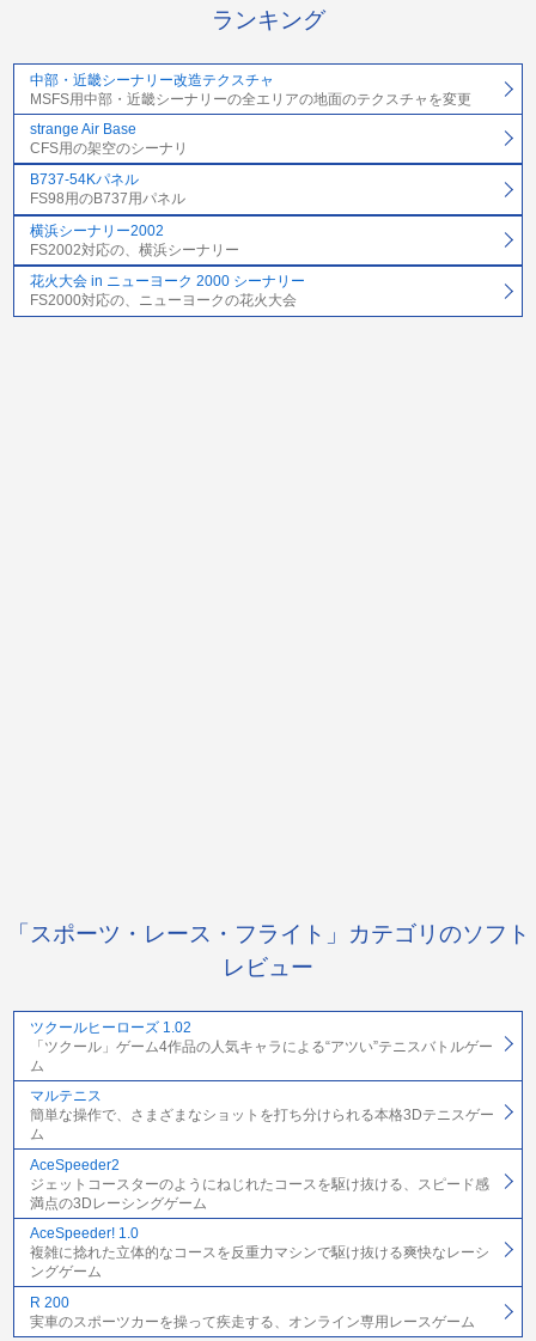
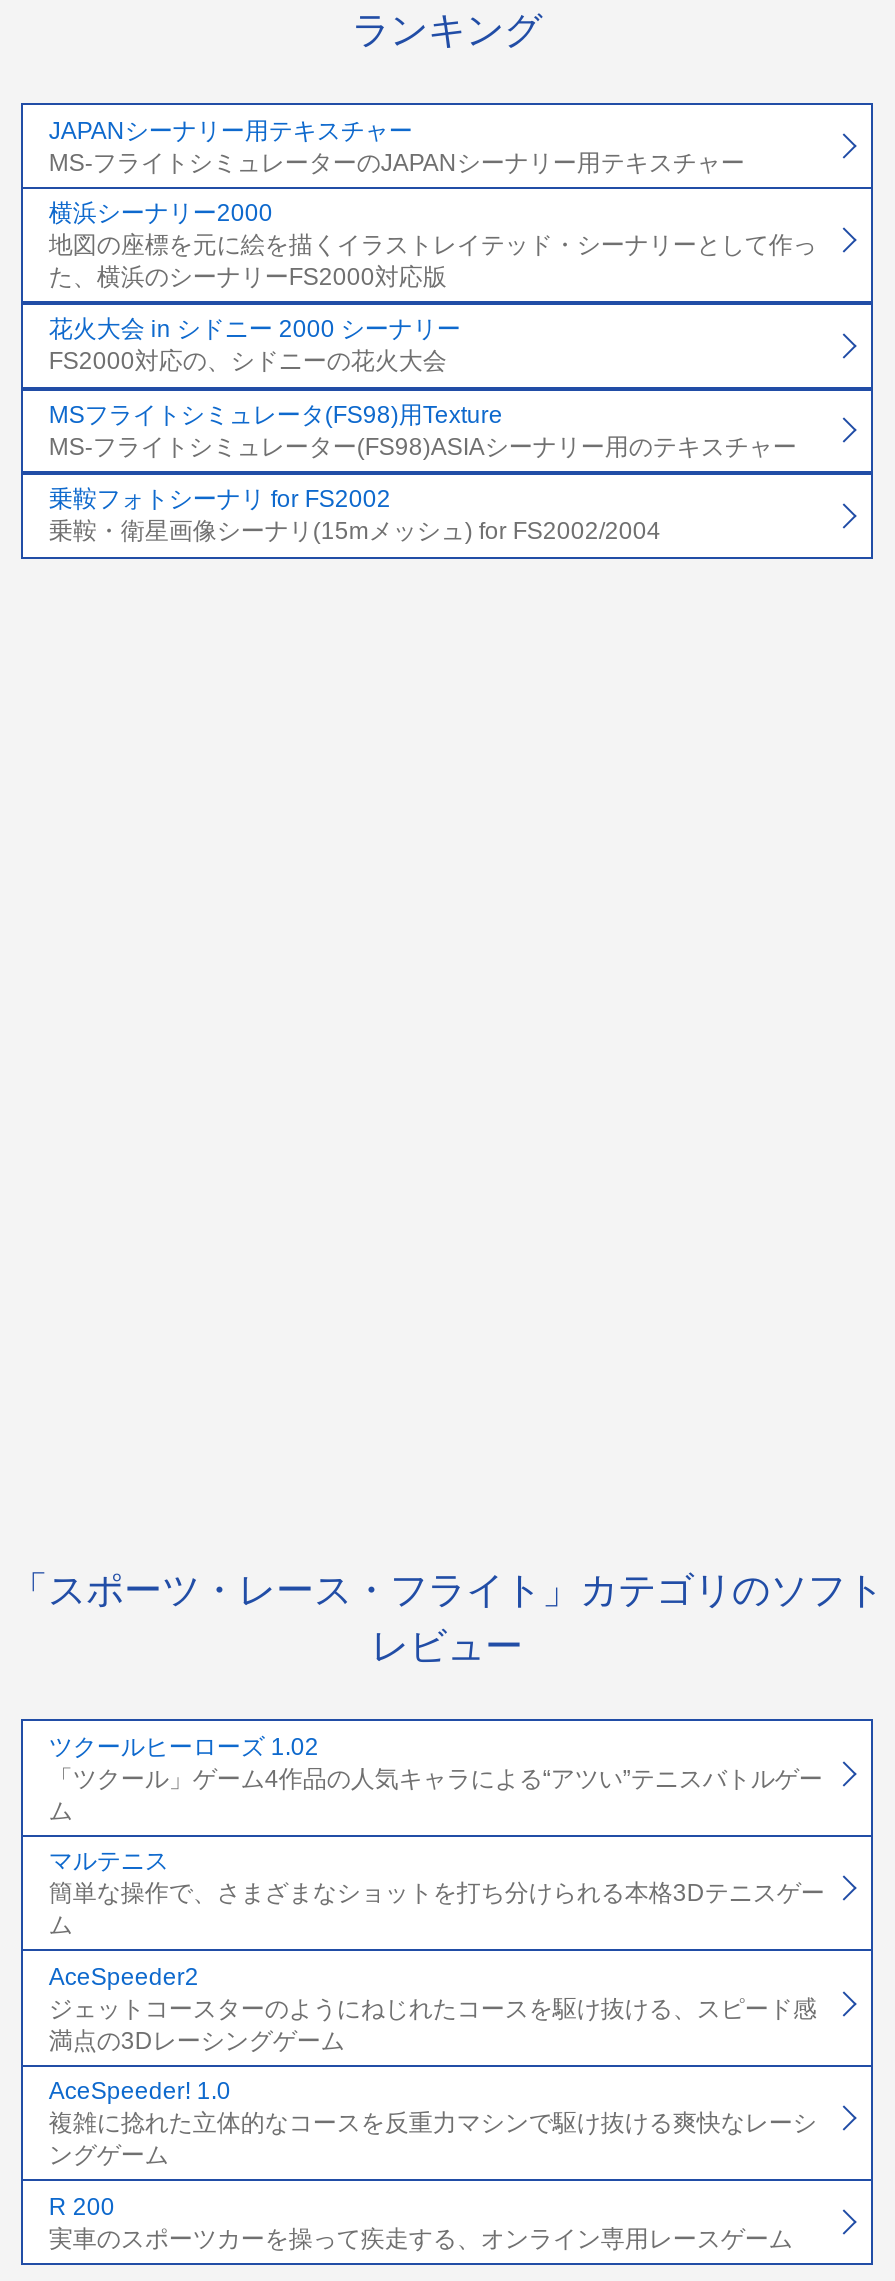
- 中部・近畿シーナリー改造テクスチャ
- MSFS用中部・近畿シーナリーの全エリアの地面のテクスチャを変更
+ JAPANシーナリー用テキスチャー
+ MS-フライトシミュレーターのJAPANシーナリー用テキスチャー

- strange Air Base
- CFS用の架空のシーナリ
+ 横浜シーナリー2000
+ 地図の座標を元に絵を描くイラストレイテッド・シーナリーとして作っ
+ た、横浜のシーナリーFS2000対応版

- B737-54Kパネル
- FS98用のB737用パネル
+ 花火大会 in シドニー 2000 シーナリー
+ FS2000対応の、シドニーの花火大会

- 横浜シーナリー2002
- FS2002対応の、横浜シーナリー
+ MSフライトシミュレータ(FS98)用Texture
+ MS-フライトシミュレーター(FS98)ASIAシーナリー用のテキスチャー

- 花火大会 in ニューヨーク 2000 シーナリー
- FS2000対応の、ニューヨークの花火大会
+ 乗鞍フォトシーナリ for FS2002
+ 乗鞍・衛星画像シーナリ(15mメッシュ) for FS2002/2004
